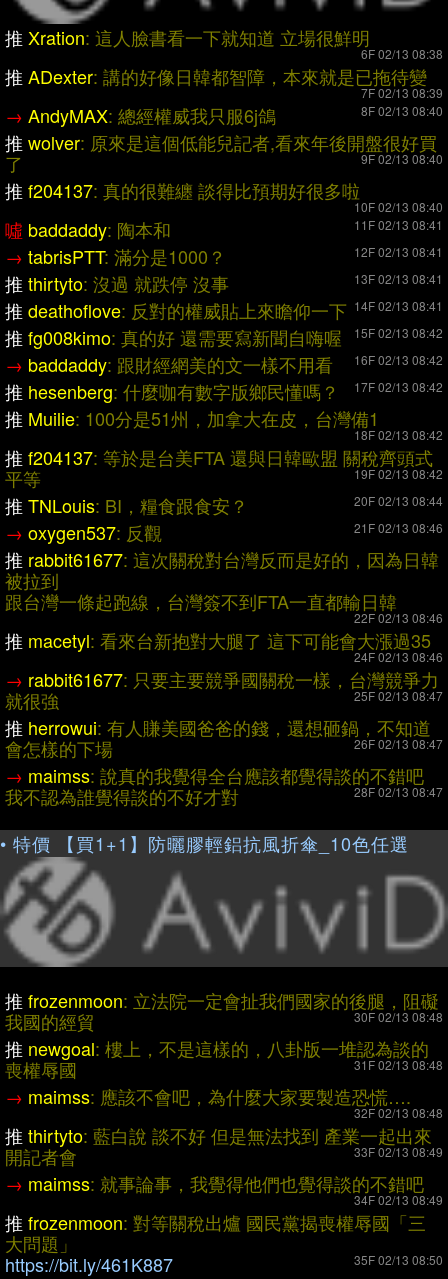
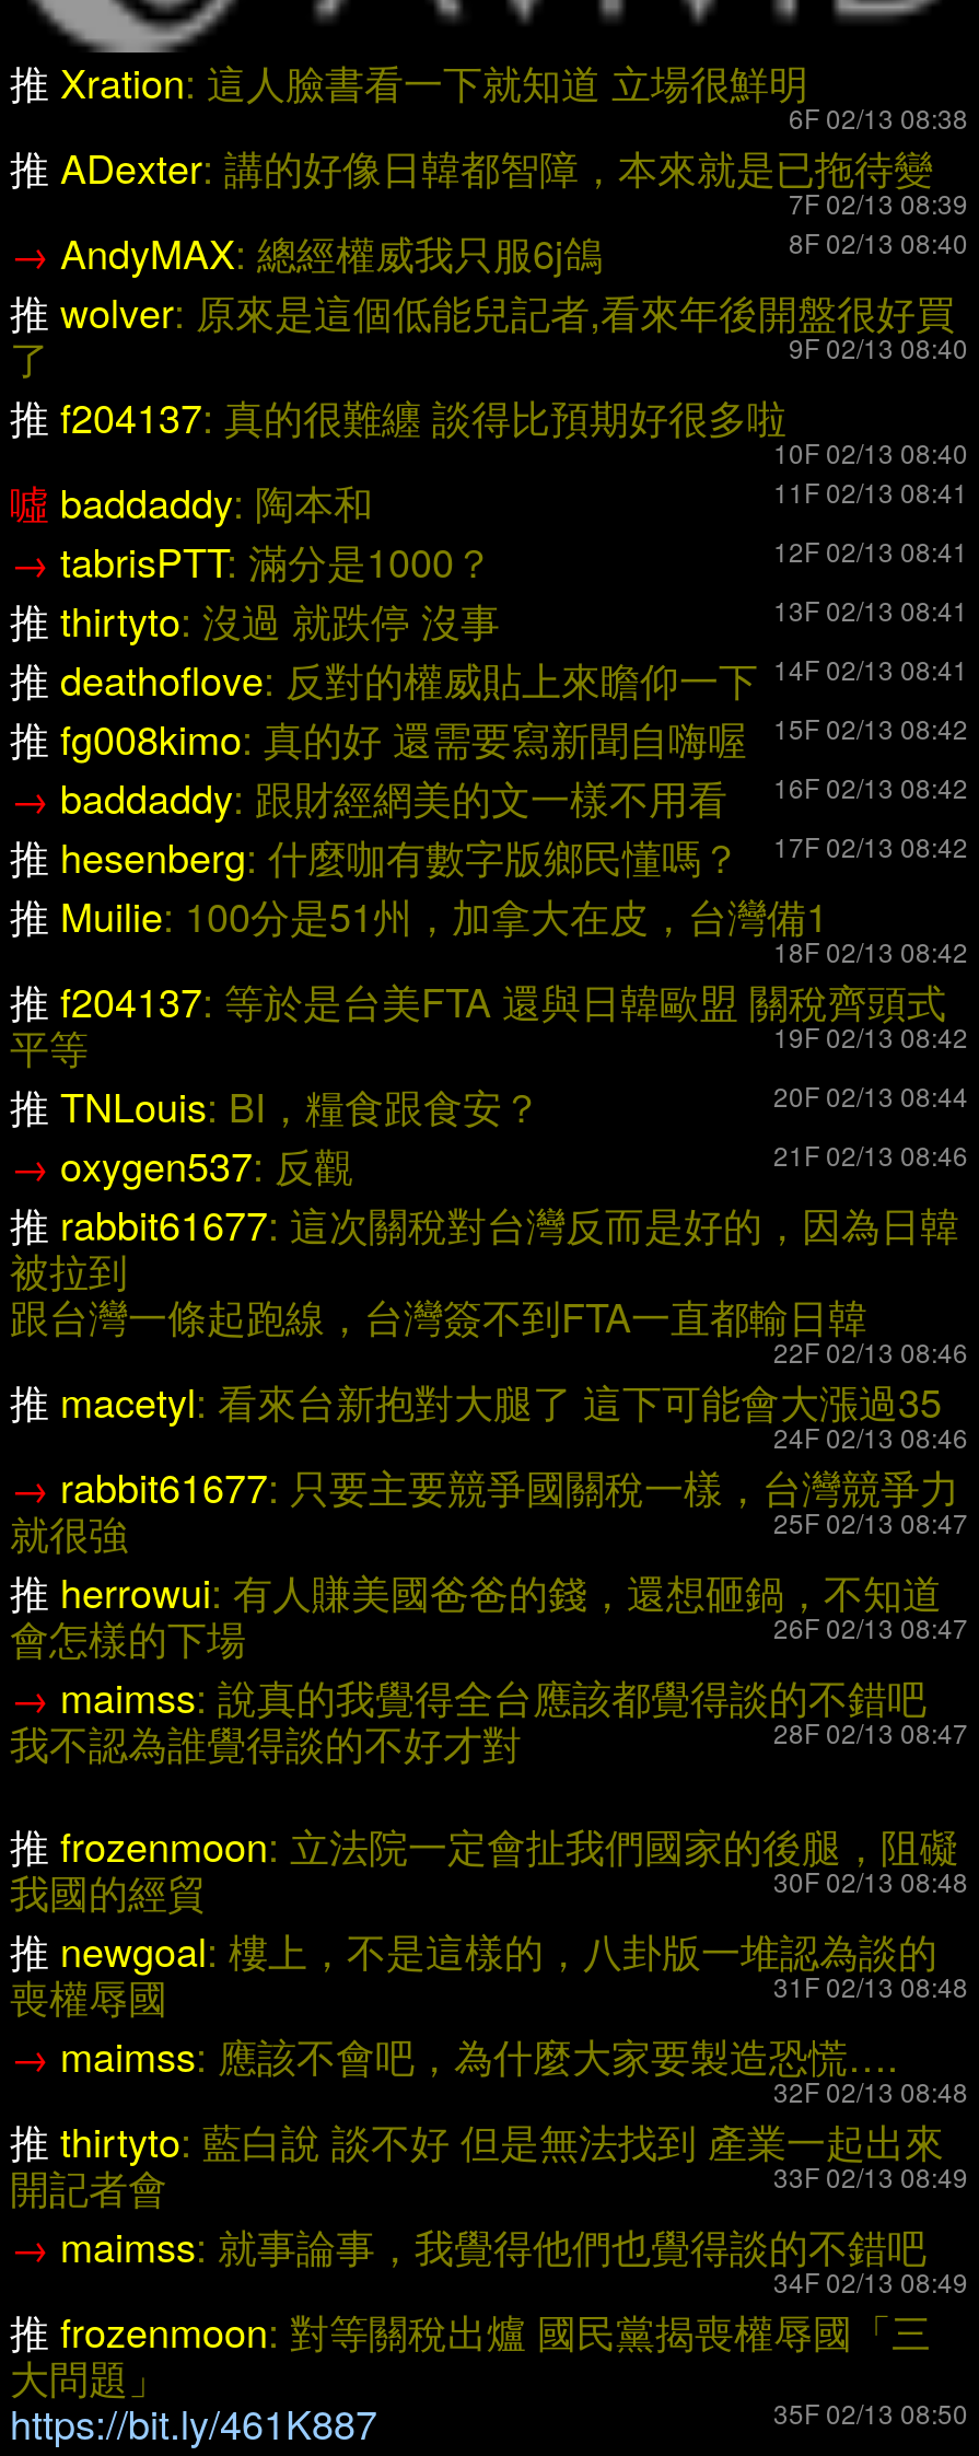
- [image]
- 特價 【買1+1】防曬膠輕鋁抗風折傘_10色任選
